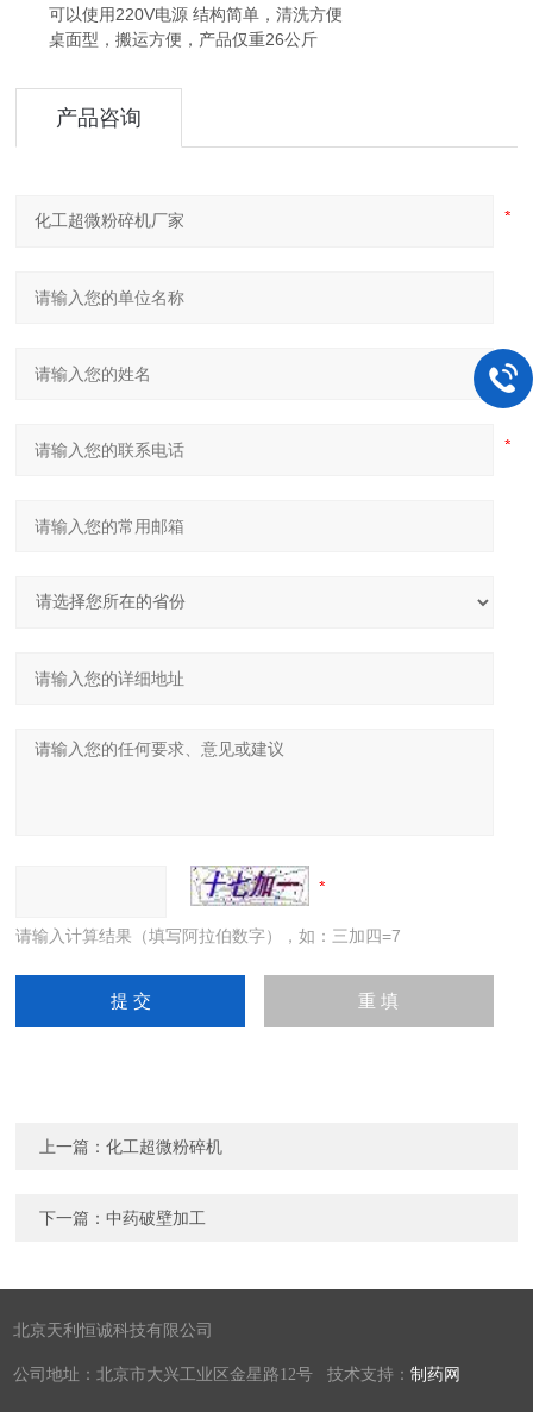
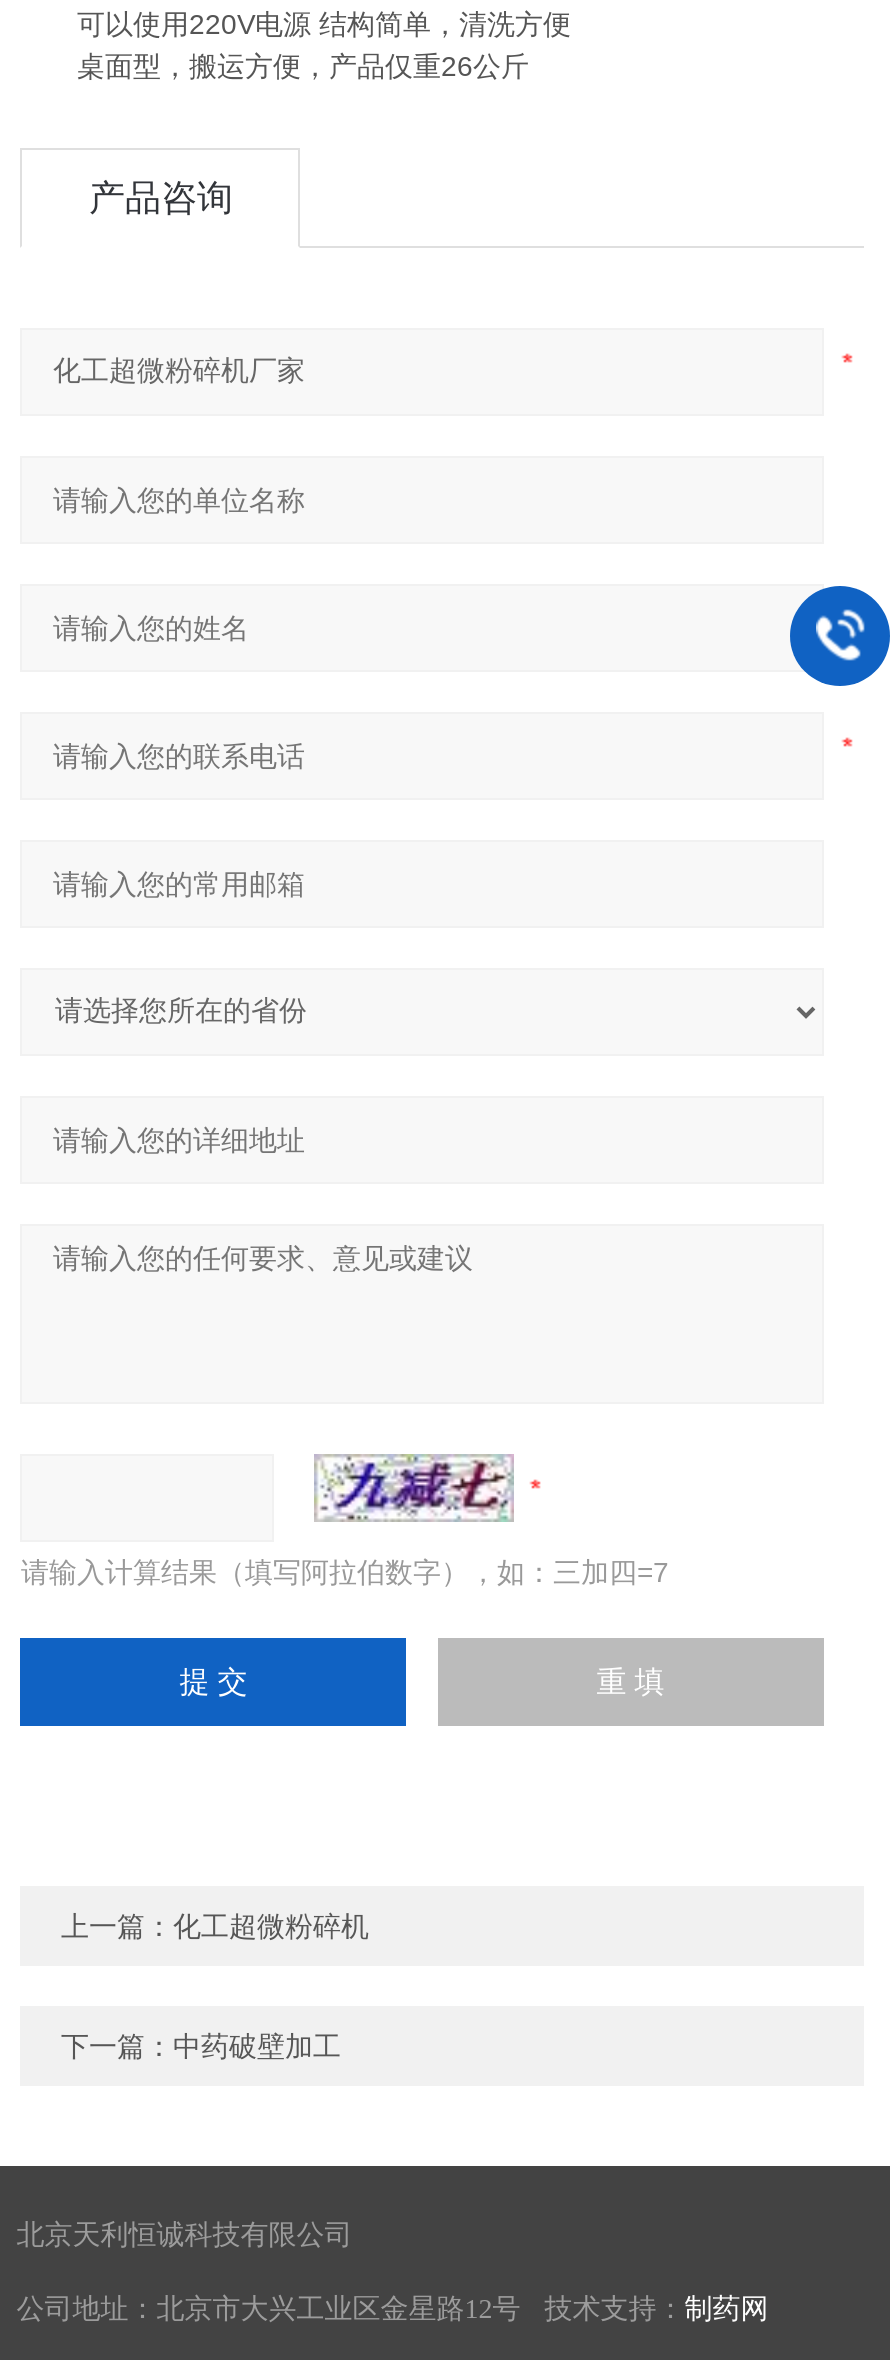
- [image]
+ [image]
